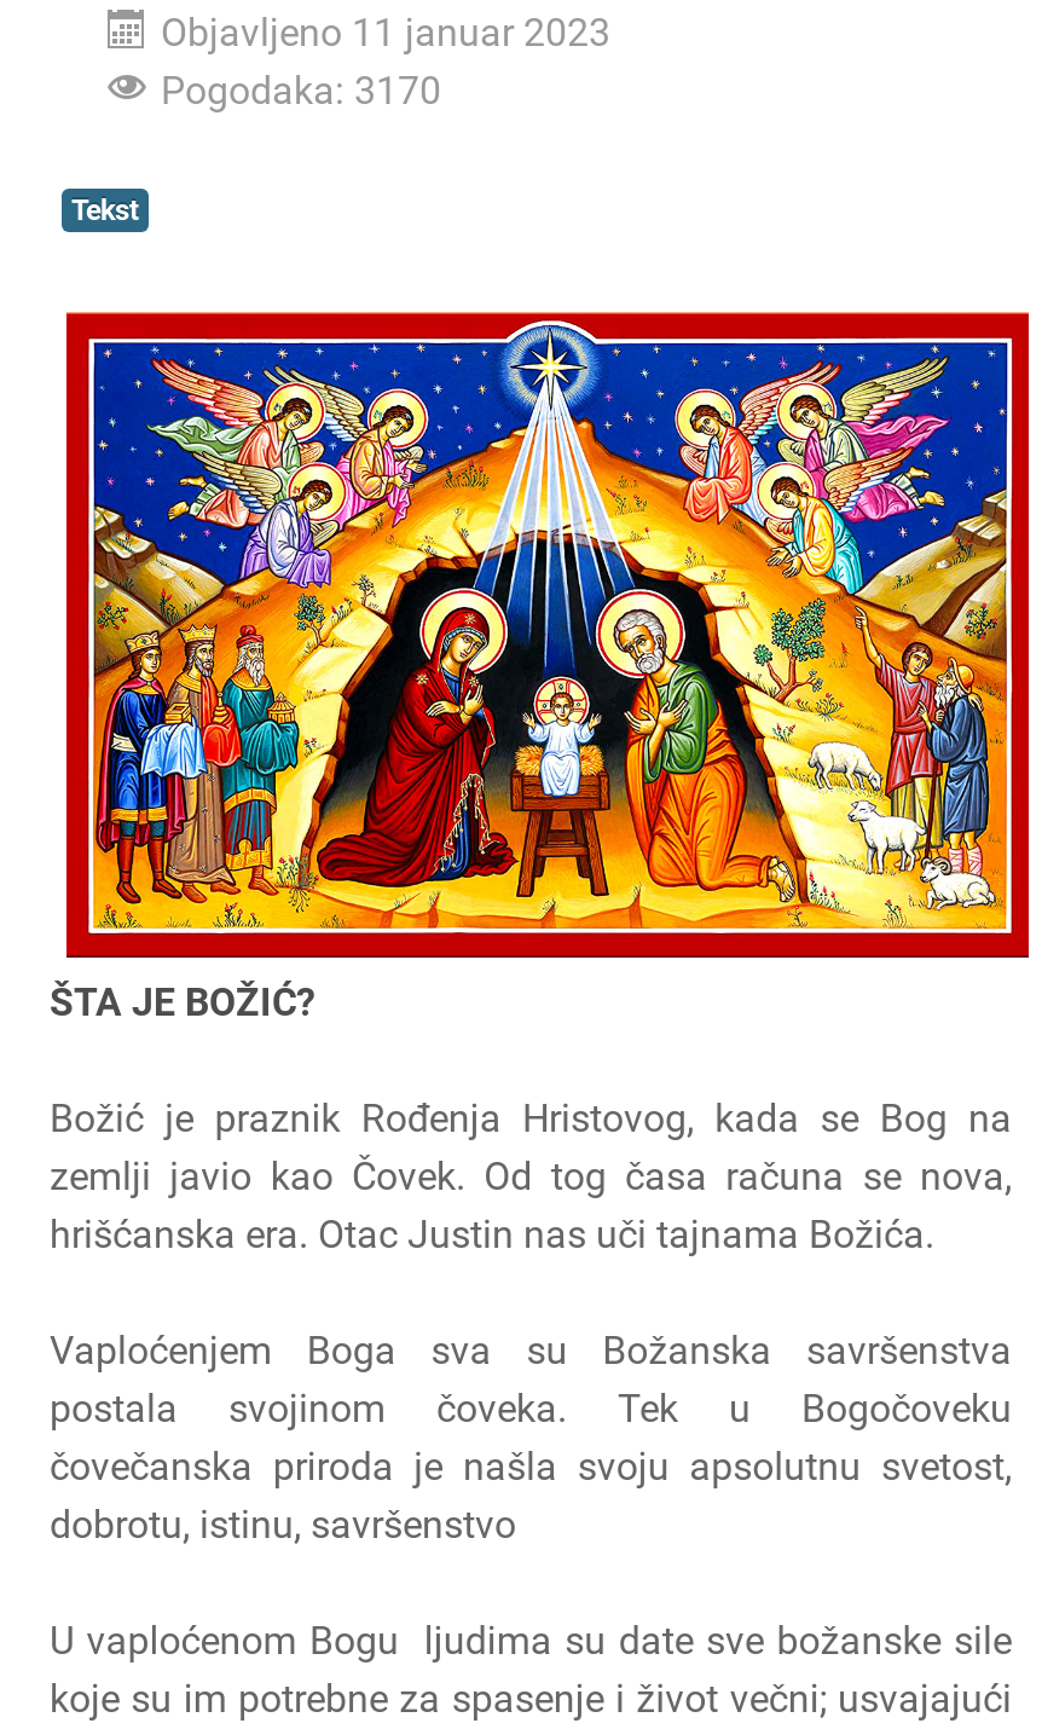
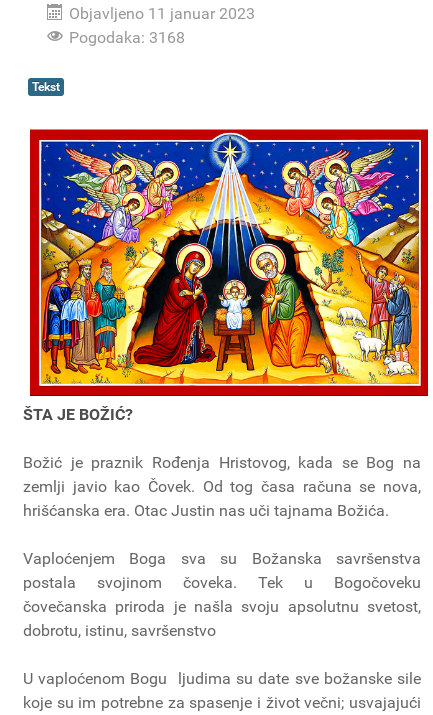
- Pogodaka: 3170
+ Pogodaka: 3168
